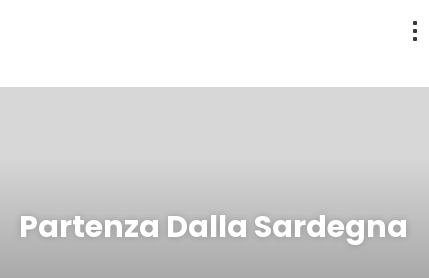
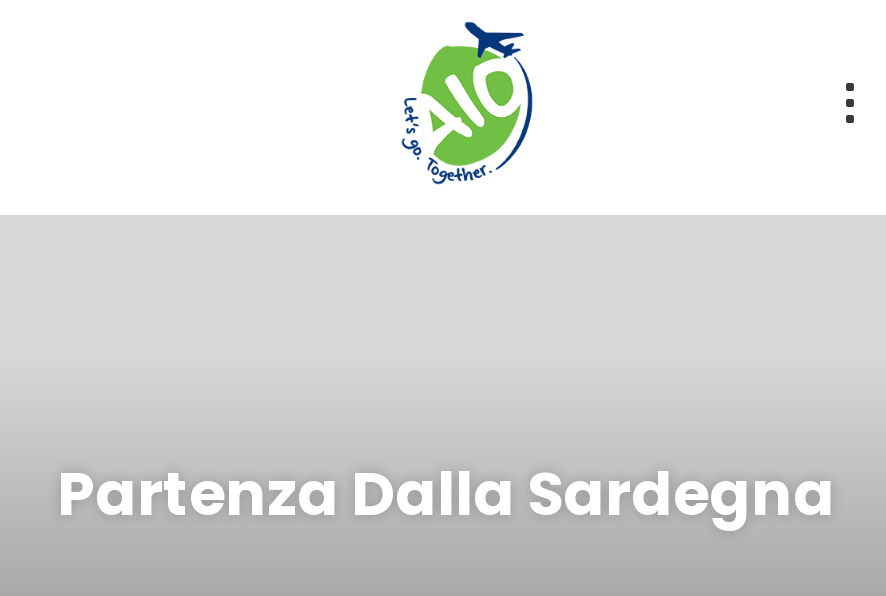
+ [image]
